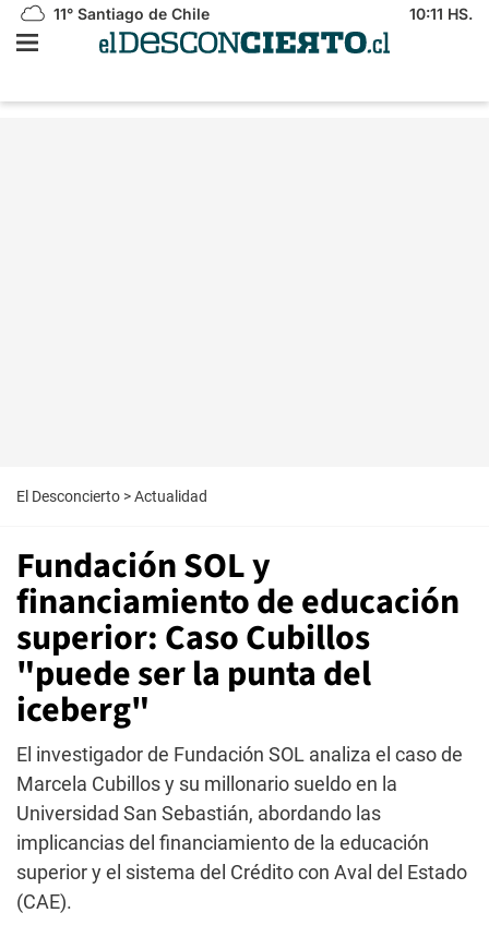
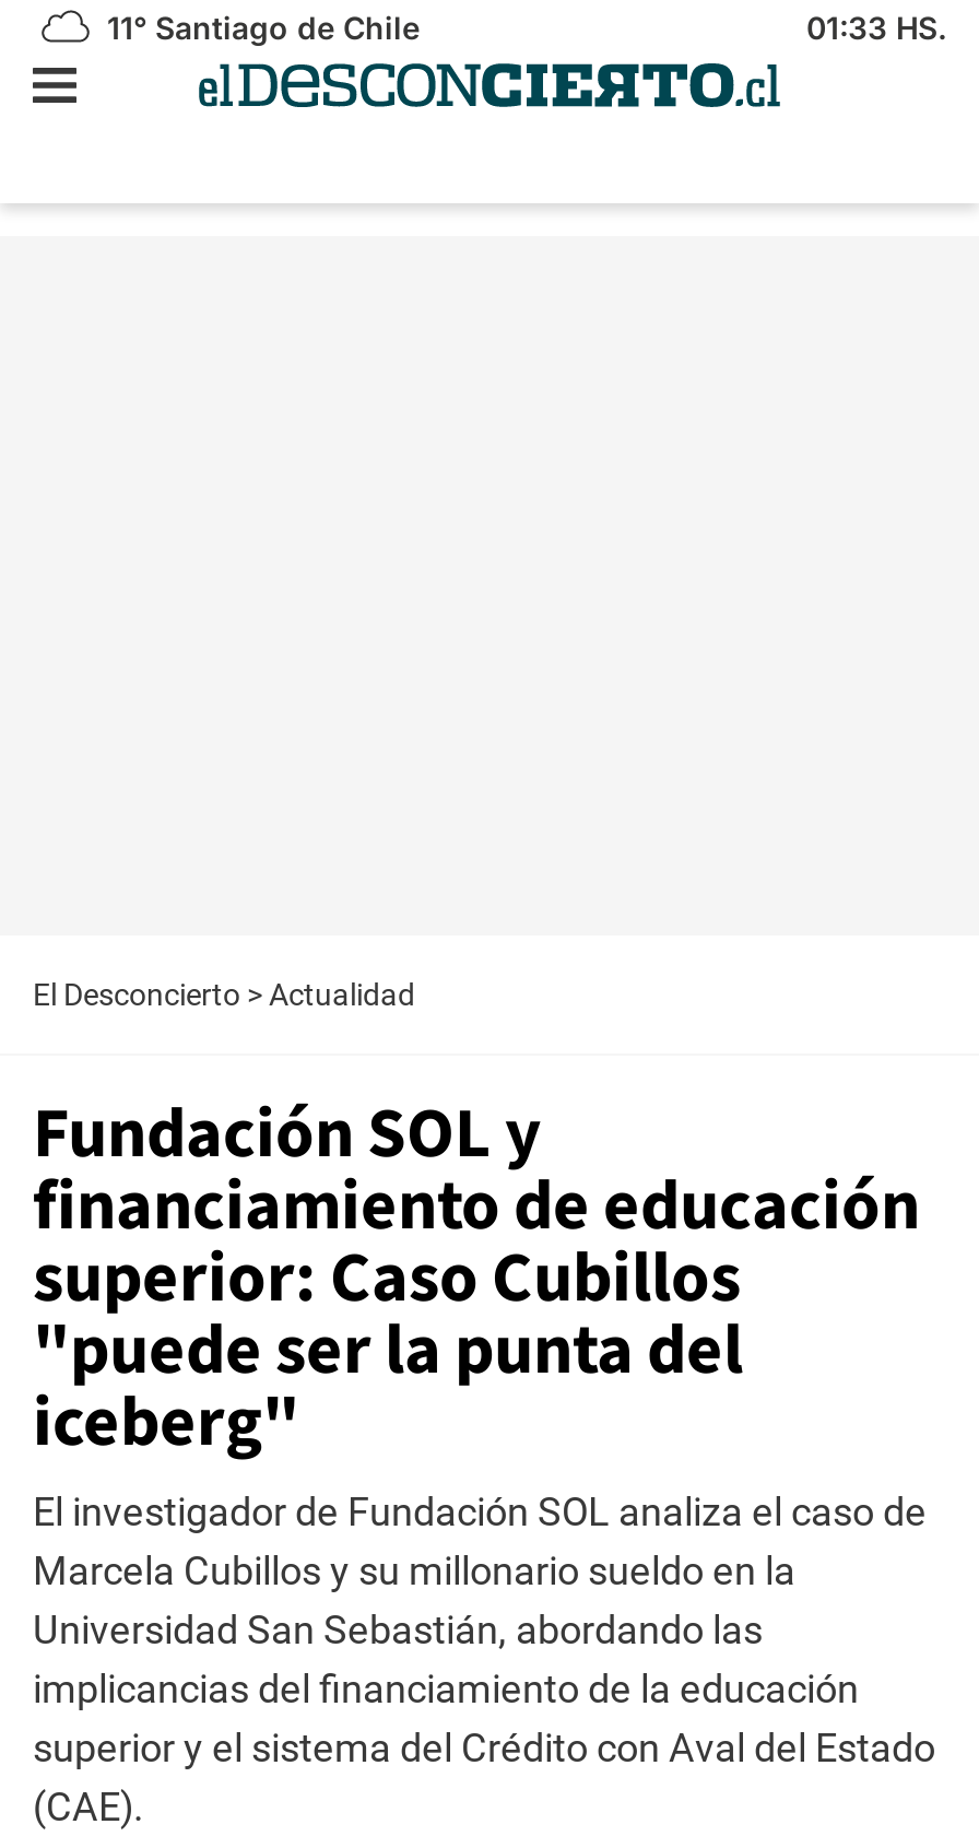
- 10:11 HS.
+ 01:33 HS.
